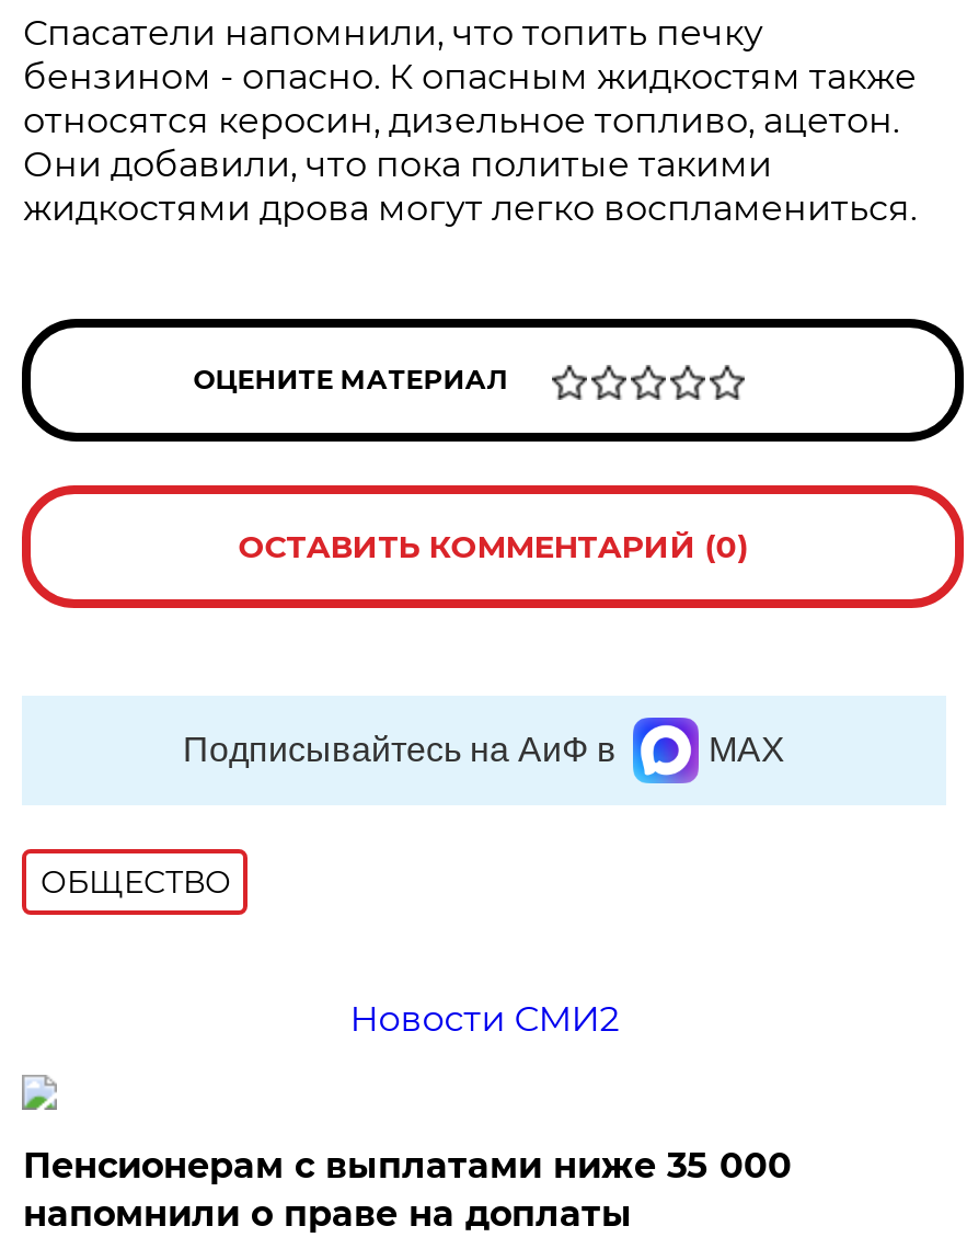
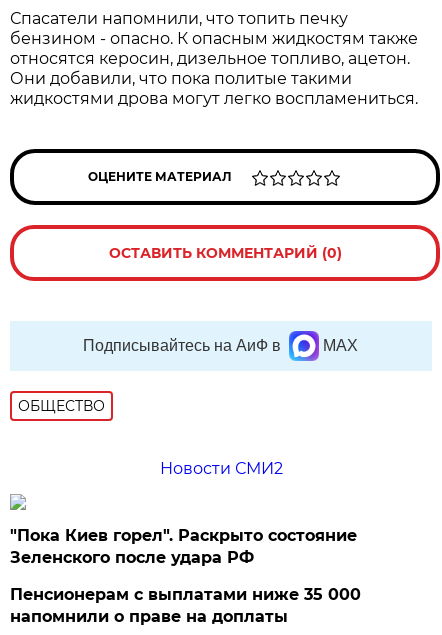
+ "Пока Киев горел". Раскрыто состояние
+ Зеленского после удара РФ
